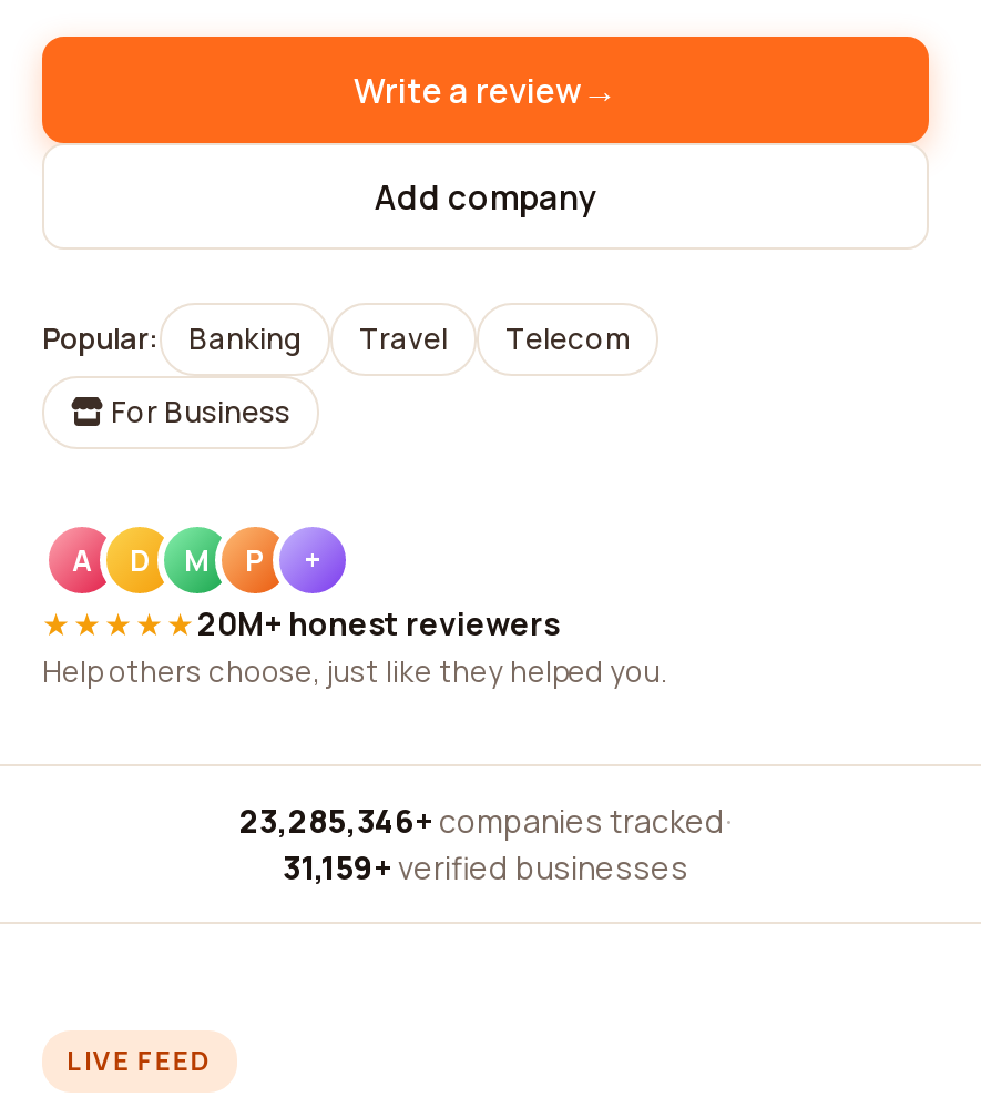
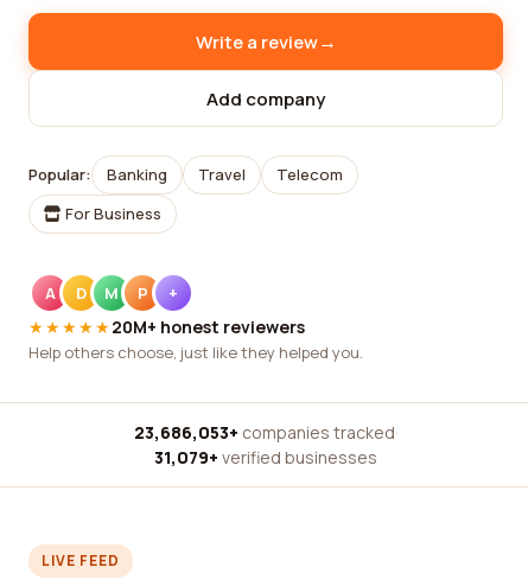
- 23,285,346+ companies tracked ·
+ 23,686,053+ companies tracked ·

- 31,159+ verified businesses
+ 31,079+ verified businesses
